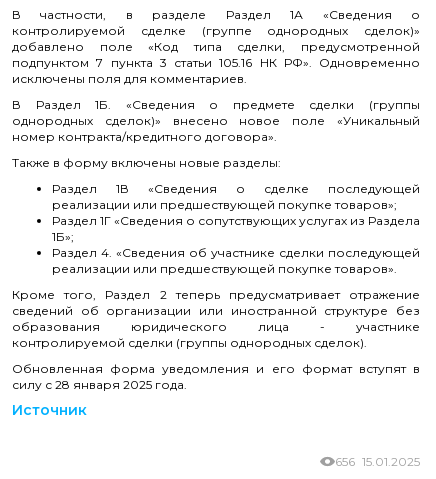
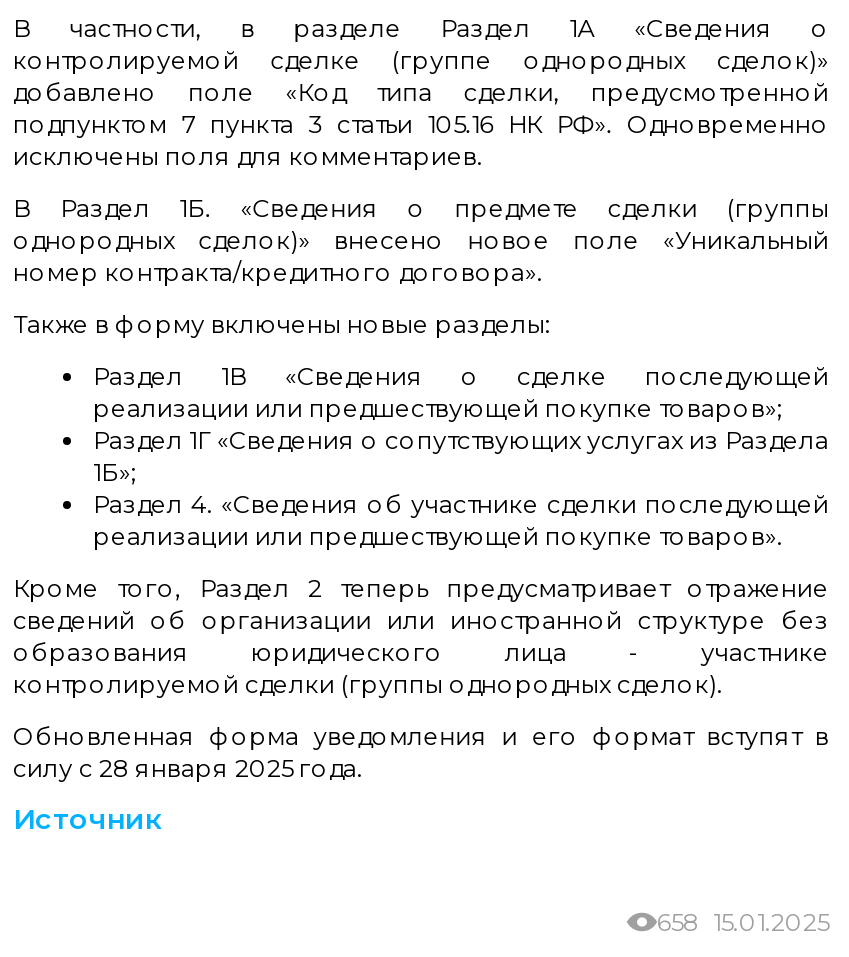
- 656 15.01.2025
+ 658 15.01.2025
